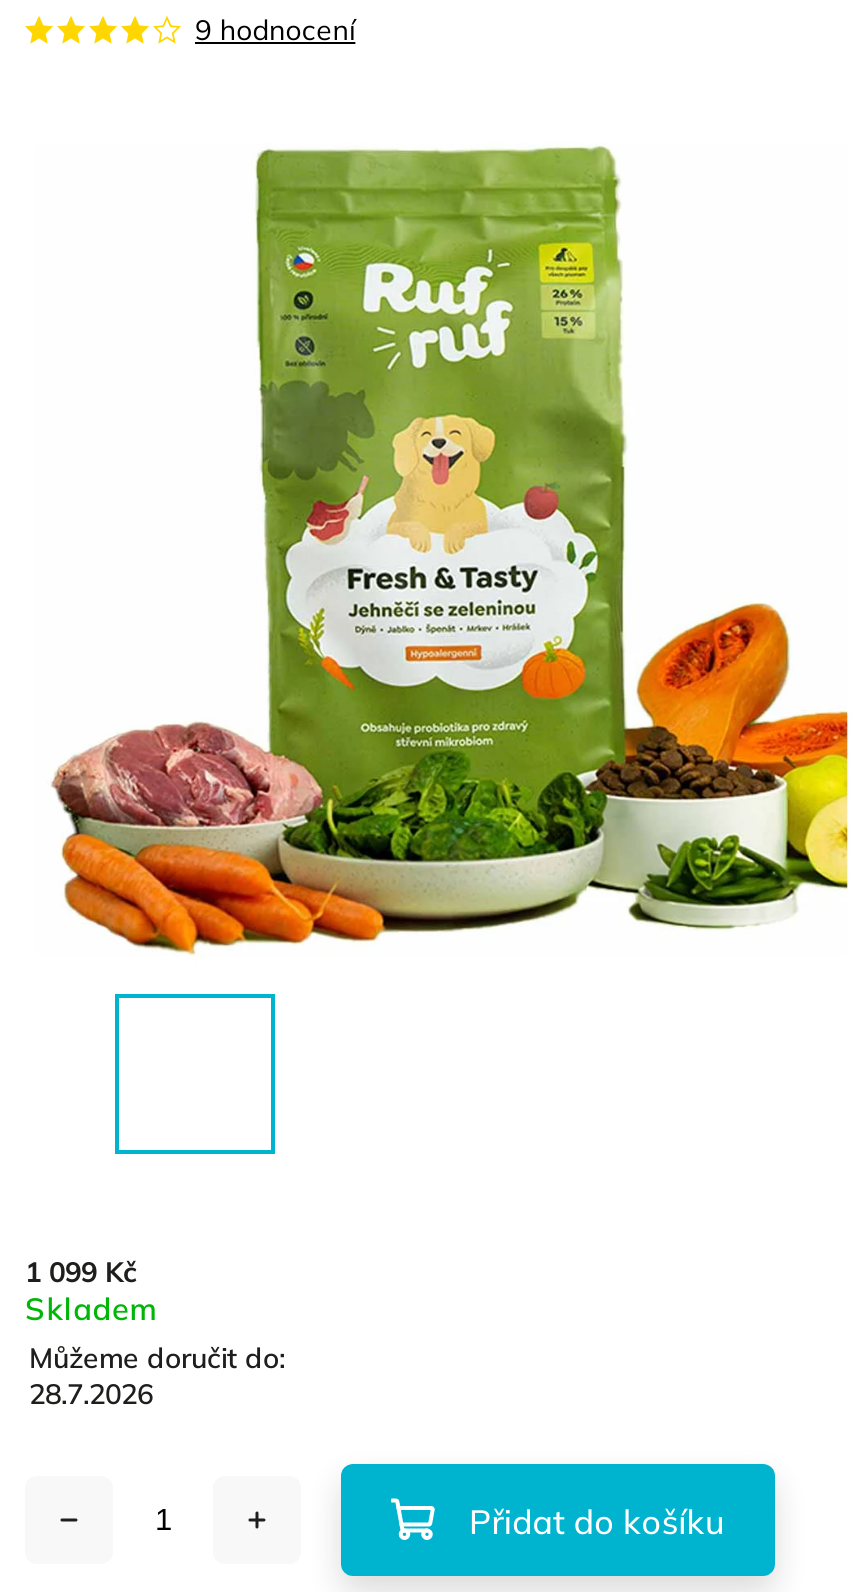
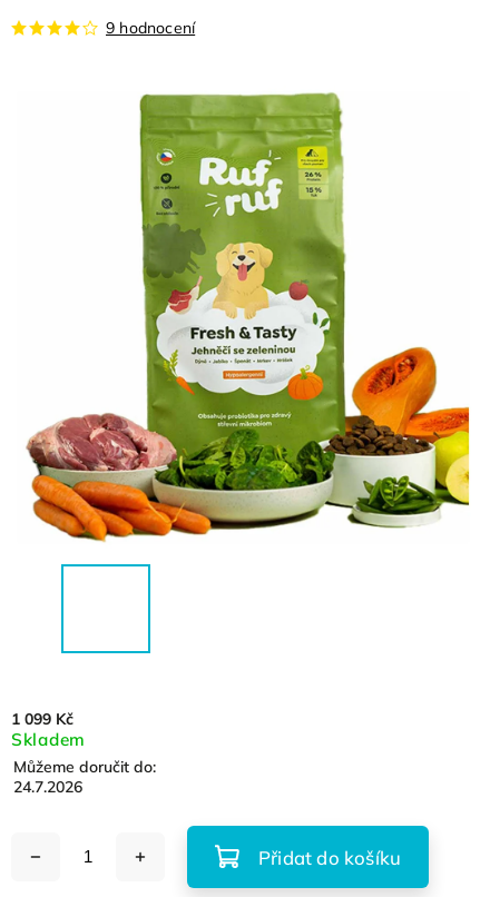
- 28.7.2026
+ 24.7.2026
